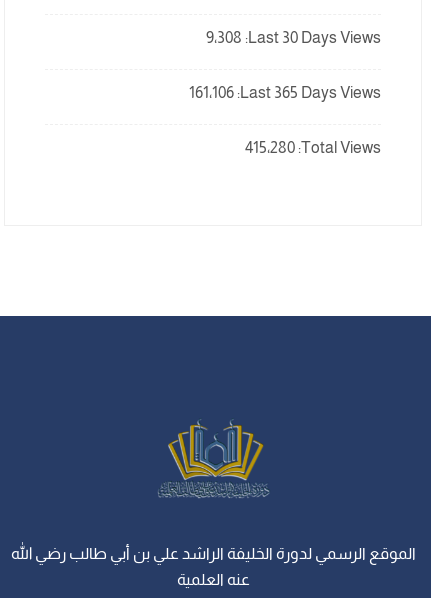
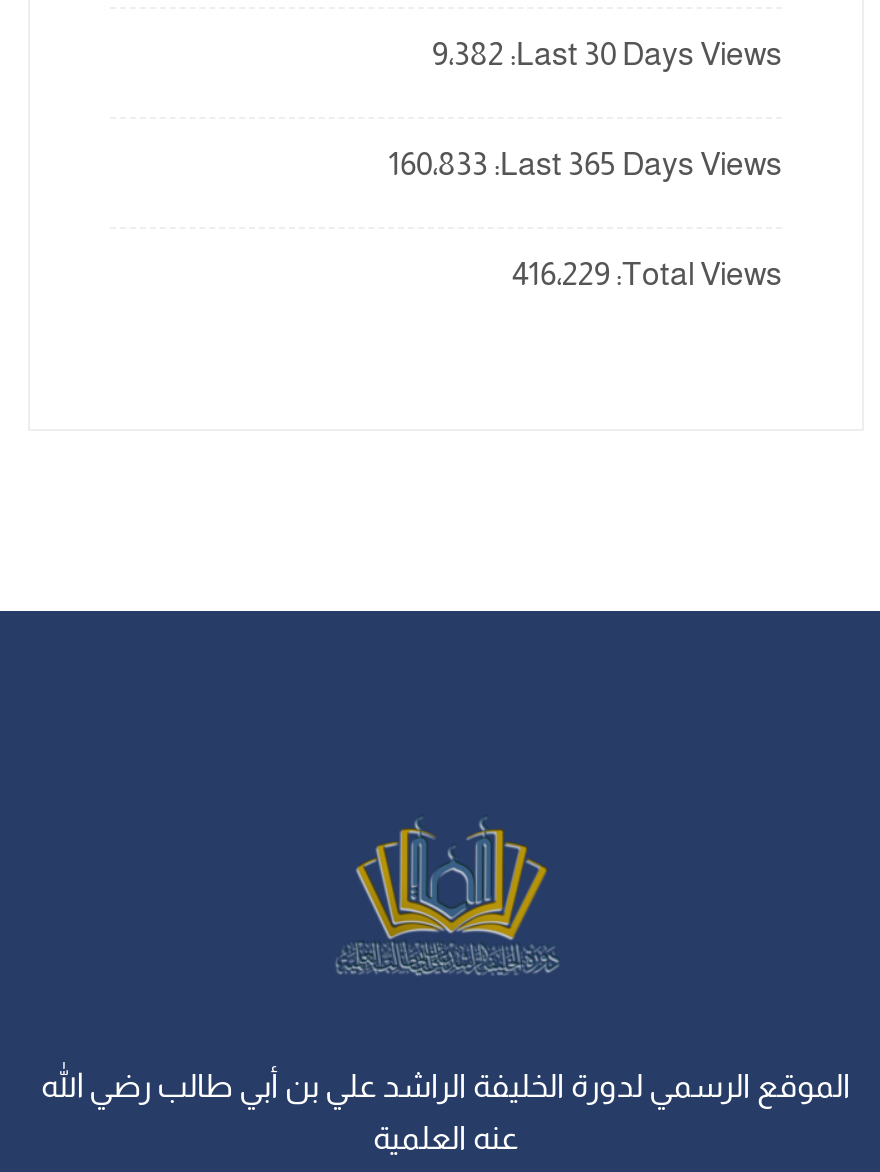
- 9٬308 Last 30 Days Views:
+ 9٬382 Last 30 Days Views:

- 161٬106 Last 365 Days Views:
+ 160٬833 Last 365 Days Views:

- 415٬280 Total Views:
+ 416٬229 Total Views:
